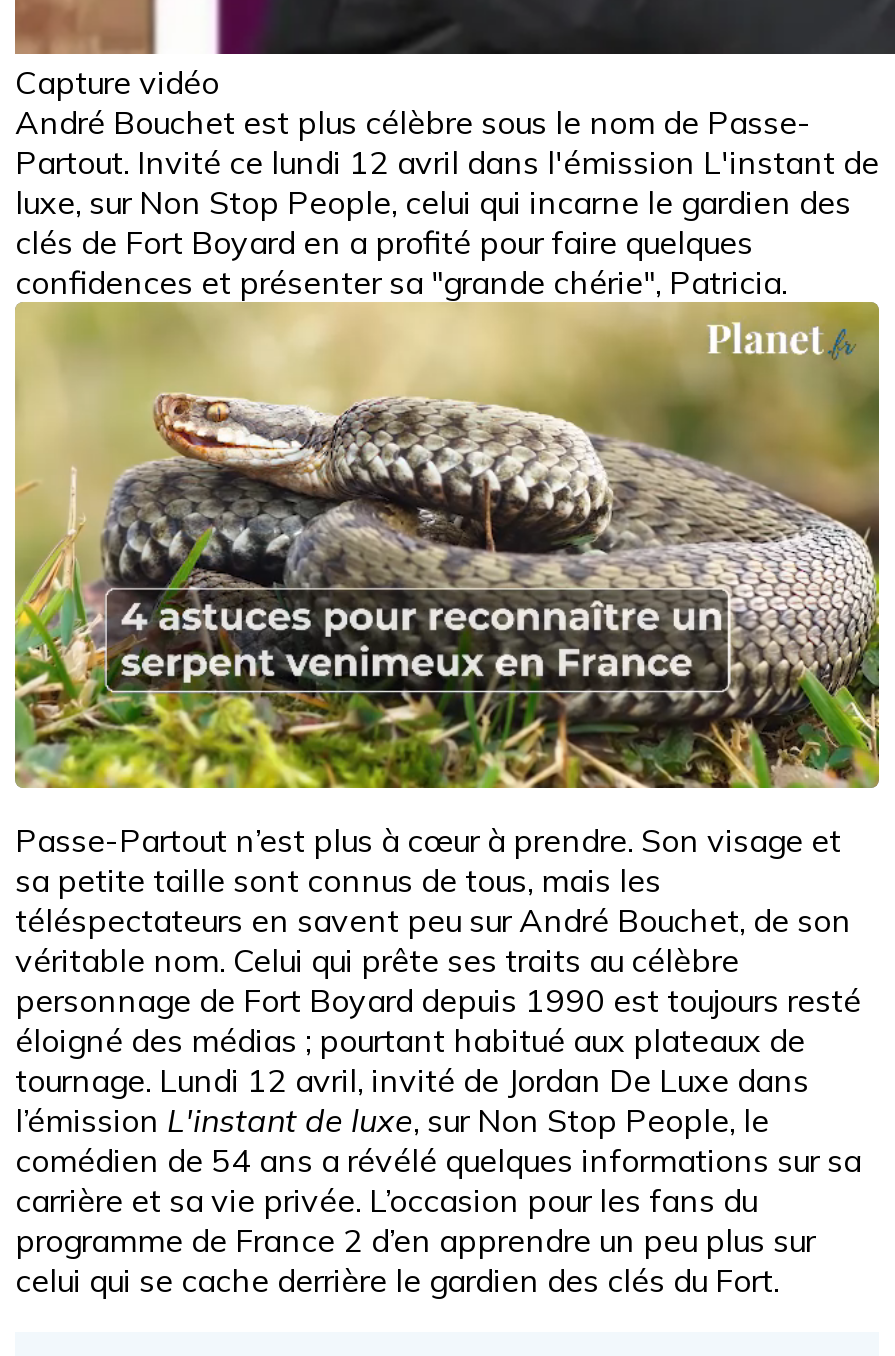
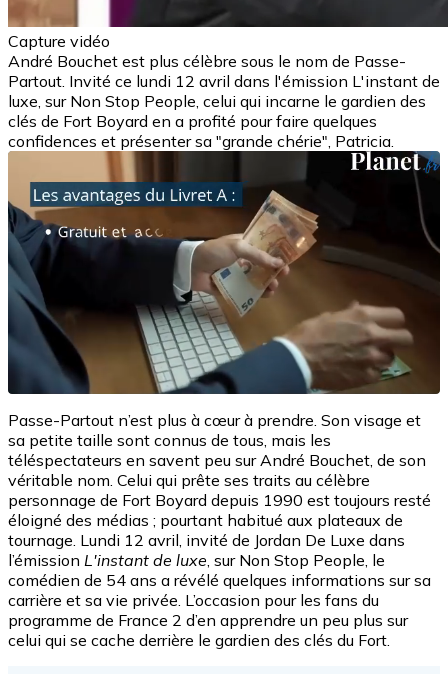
- [image]
+ [image]
